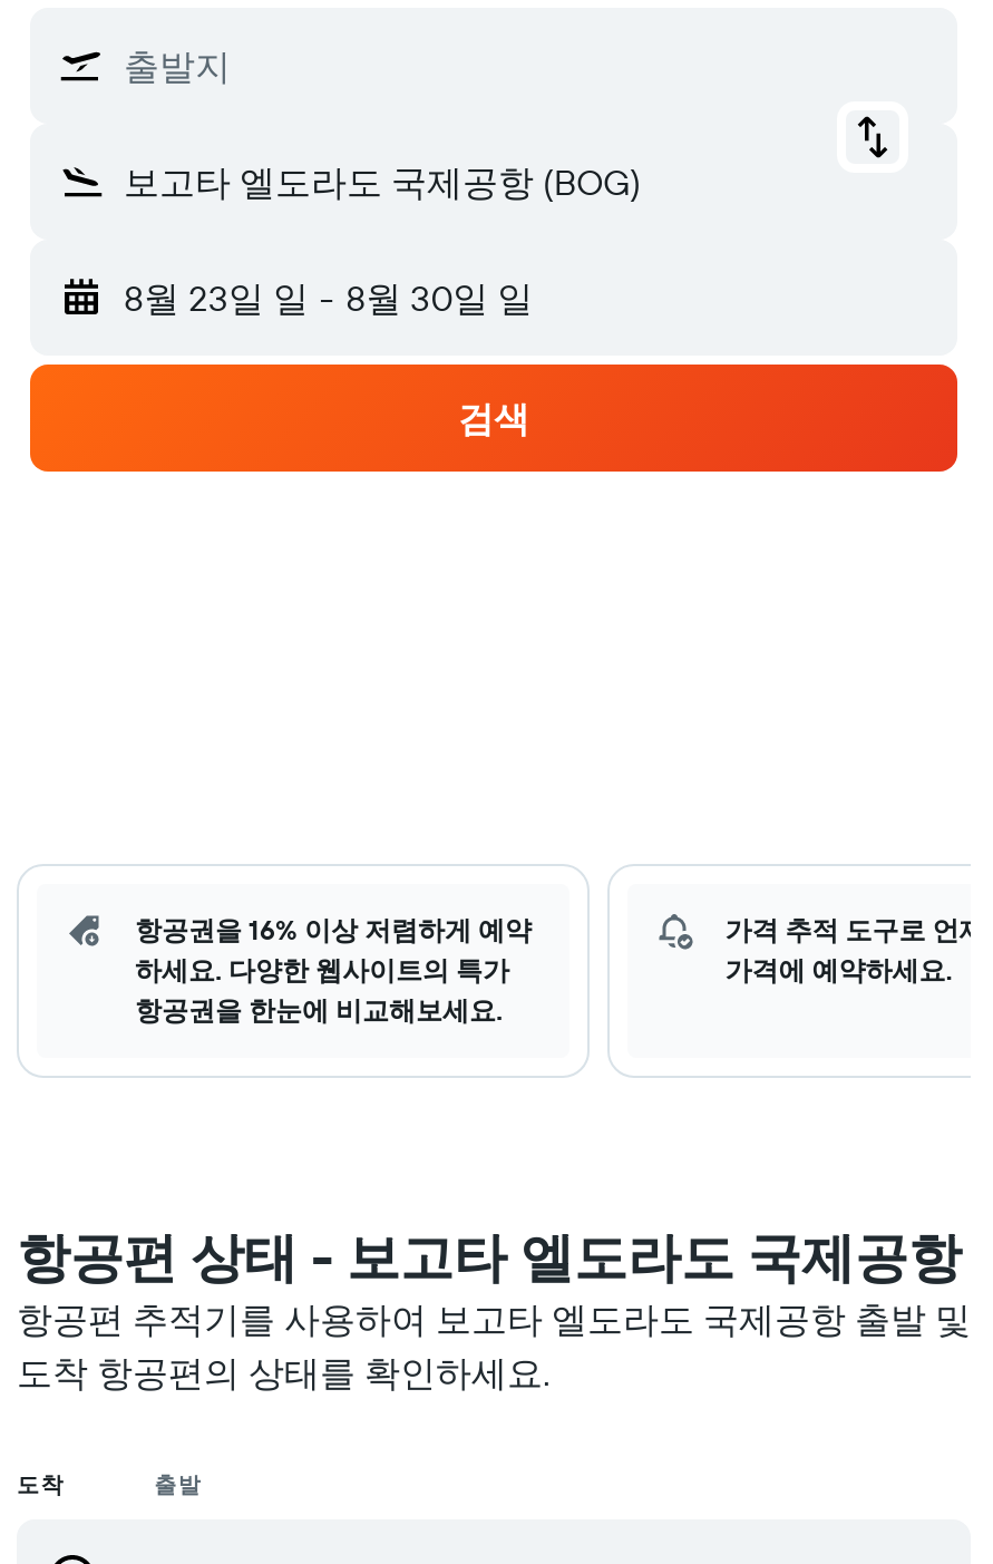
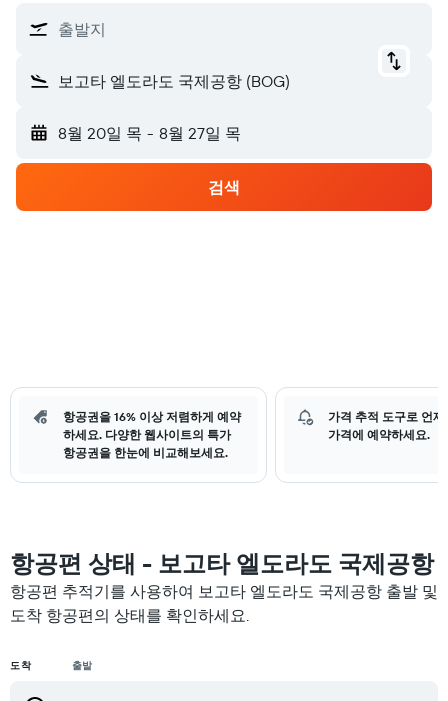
- 8월 23일 일 - 8월 30일 일
+ 8월 20일 목 - 8월 27일 목
